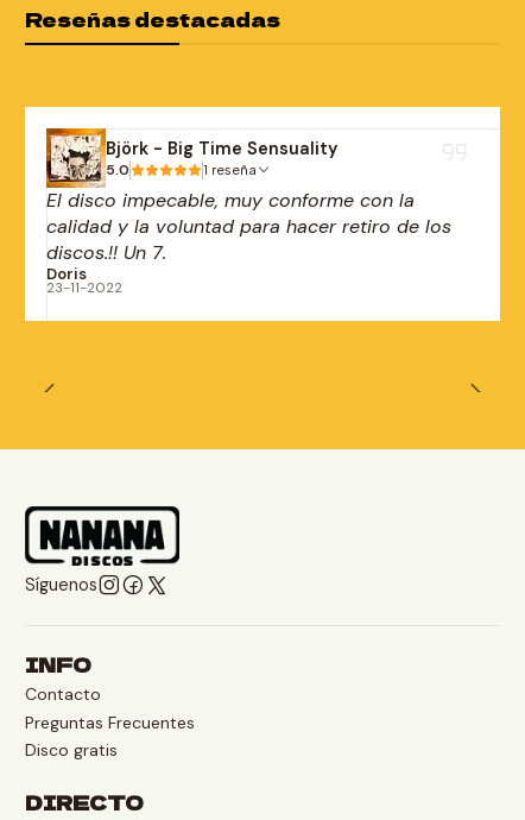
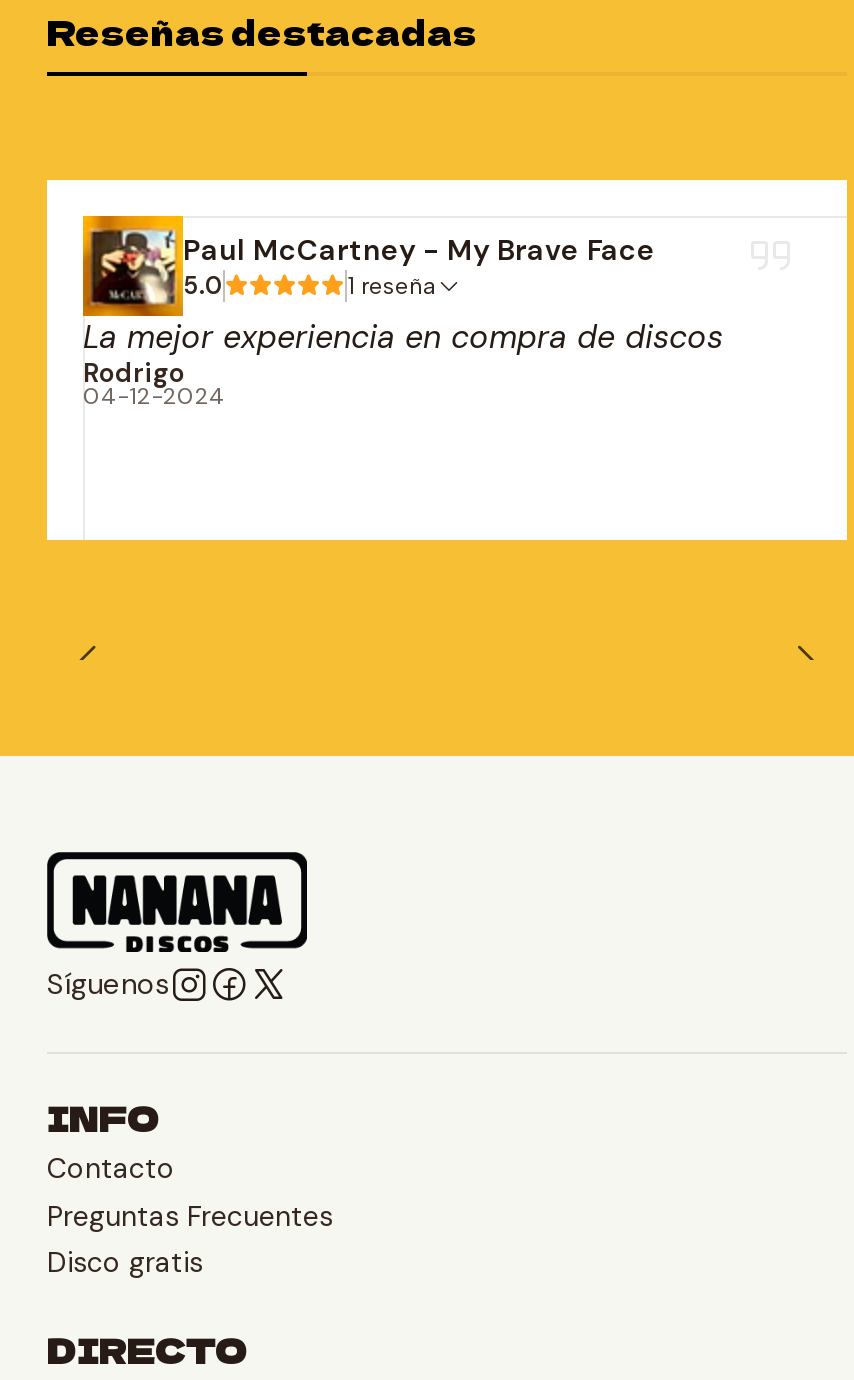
- [image]
- Björk - Big Time Sensuality
+ [image]
+ Paul McCartney - My Brave Face

- El disco impecable, muy conforme con la
- calidad y la voluntad para hacer retiro de los
- discos.!! Un 7.
- Doris
- 23-11-2022
+ La mejor experiencia en compra de discos
+ Rodrigo
+ 04-12-2024
